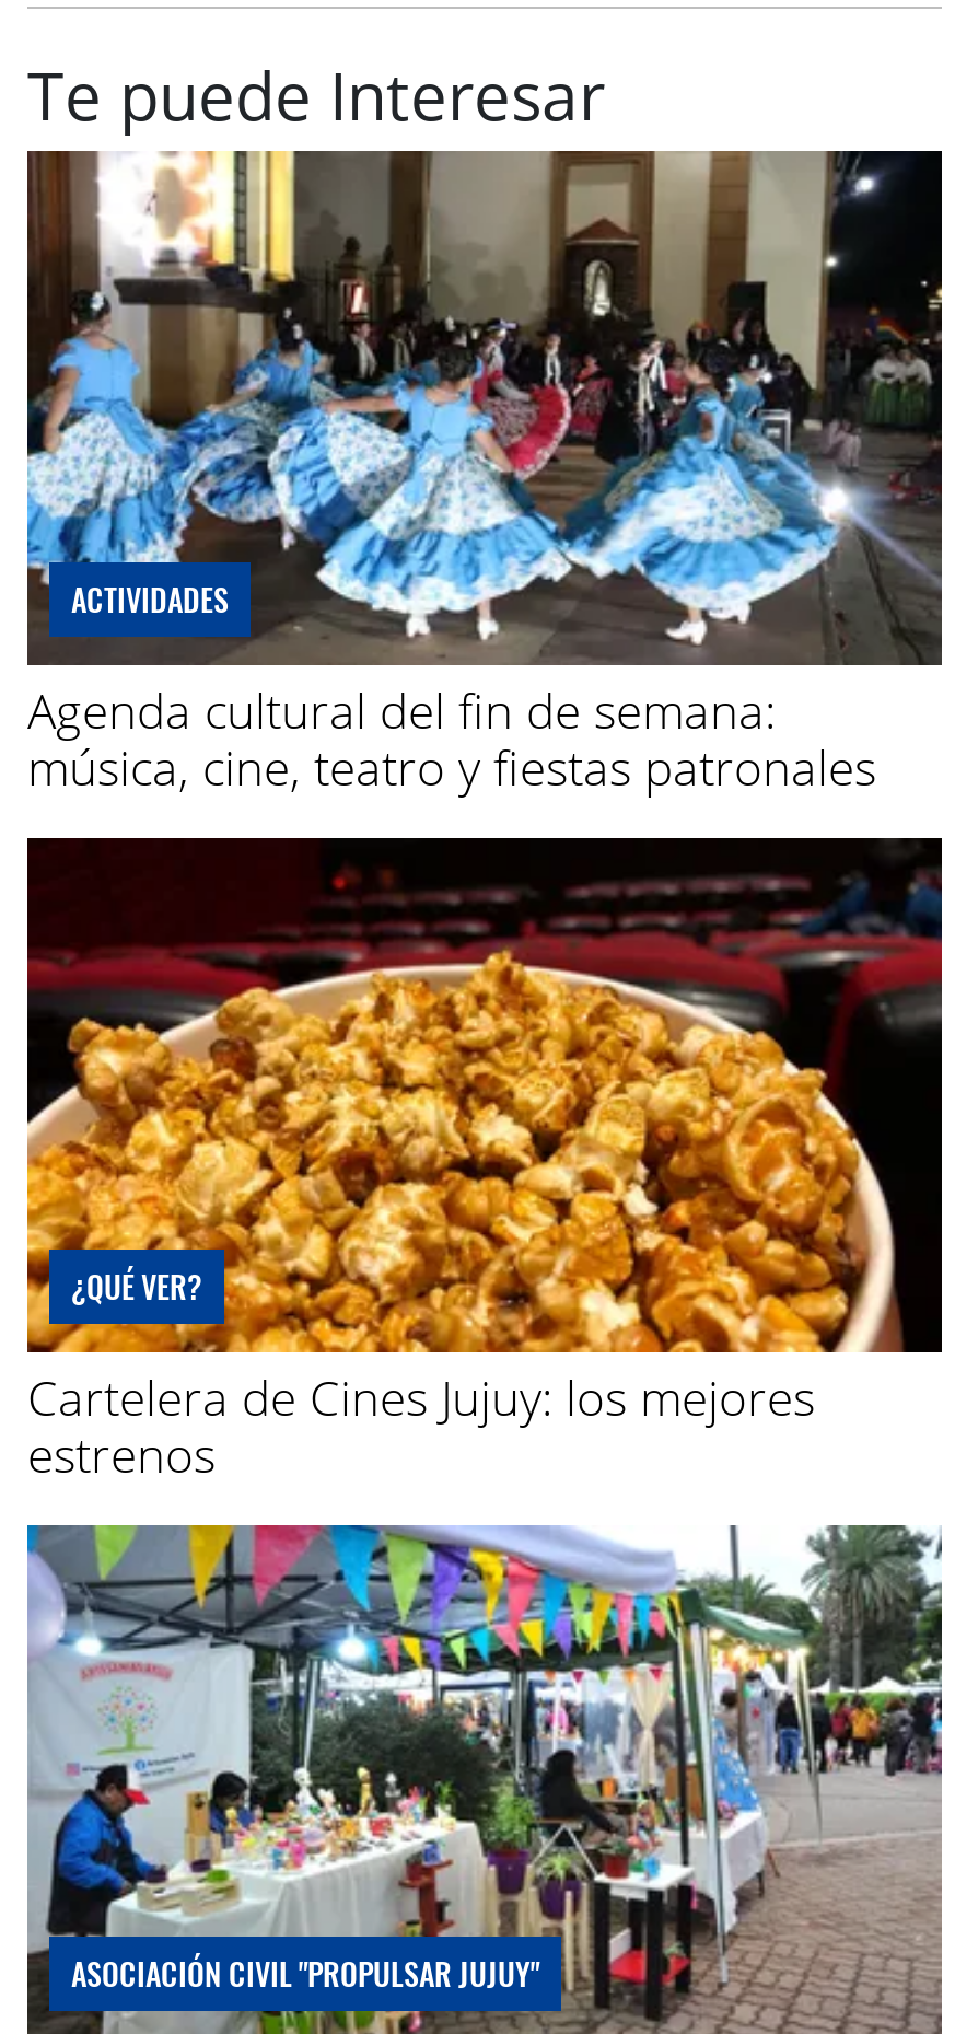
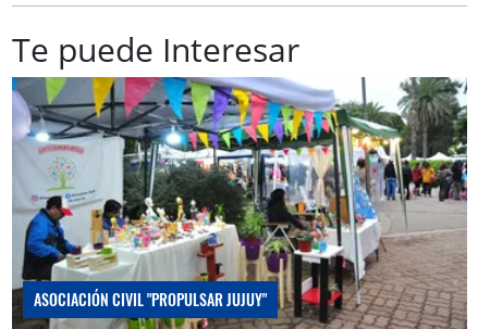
- [image]
- ACTIVIDADES
- Agenda cultural del fin de semana:
- música, cine, teatro y fiestas patronales

- [image]
- ¿QUÉ VER?
- Cartelera de Cines Jujuy: los mejores
- estrenos
